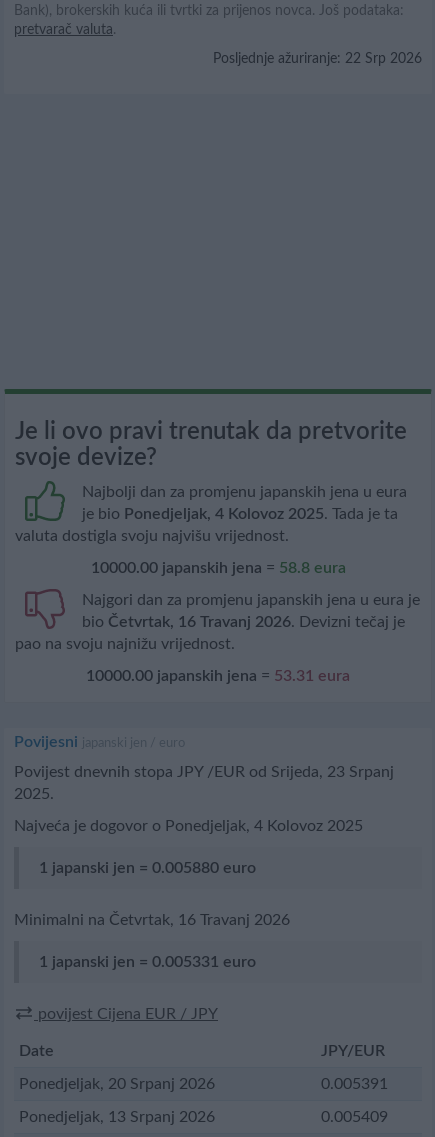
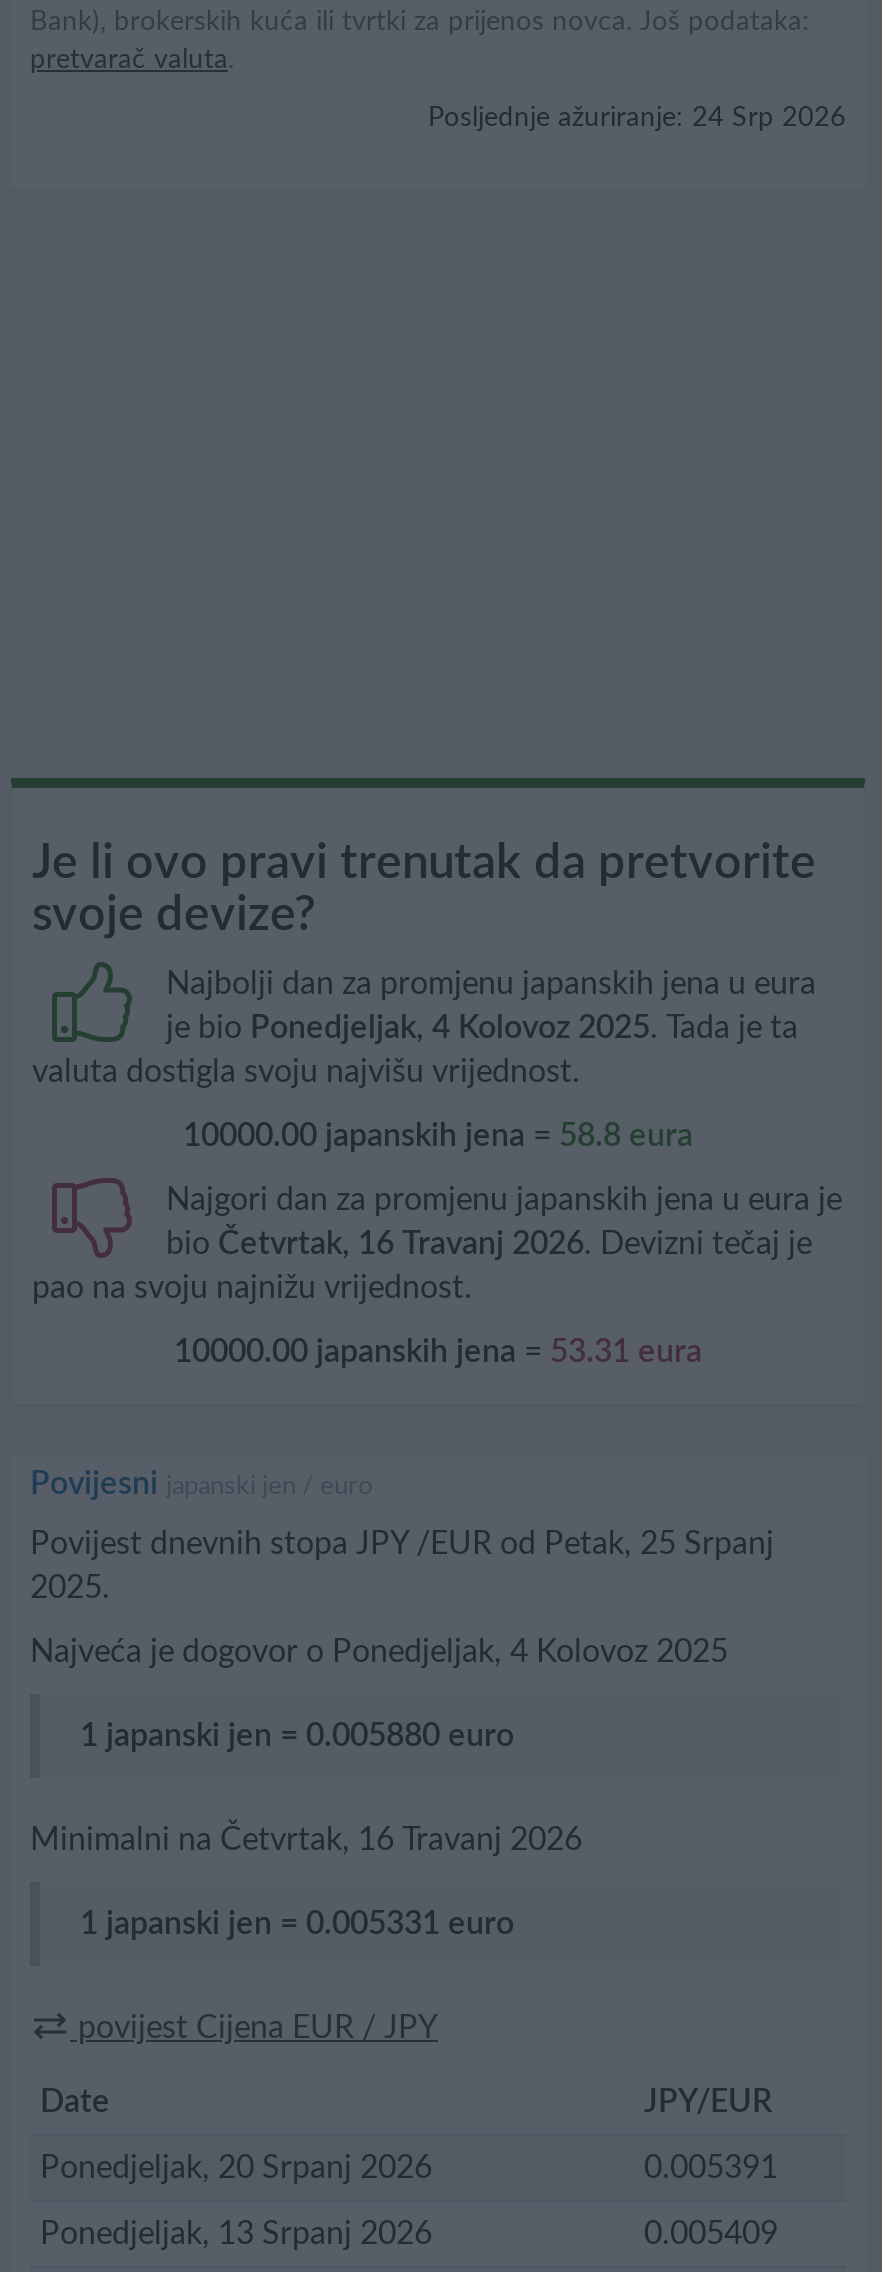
- Posljednje ažuriranje: 22 Srp 2026
+ Posljednje ažuriranje: 24 Srp 2026

- Povijest dnevnih stopa JPY /EUR od Srijeda, 23 Srpanj
+ Povijest dnevnih stopa JPY /EUR od Petak, 25 Srpanj
